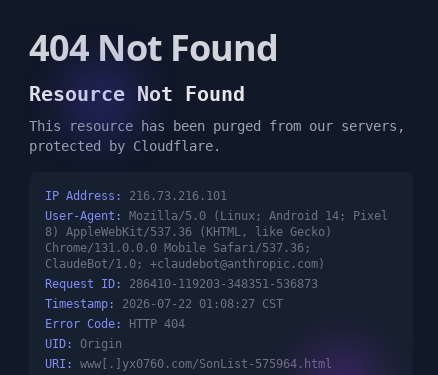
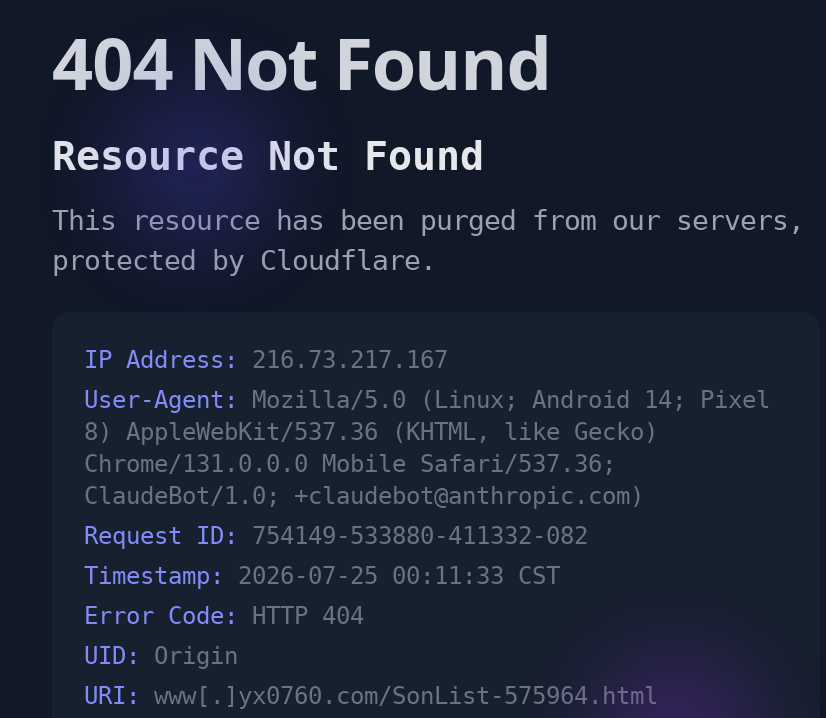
- IP Address: 216.73.216.101
+ IP Address: 216.73.217.167

- Request ID: 286410-119203-348351-536873
+ Request ID: 754149-533880-411332-082

- Timestamp: 2026-07-22 01:08:27 CST
+ Timestamp: 2026-07-25 00:11:33 CST
